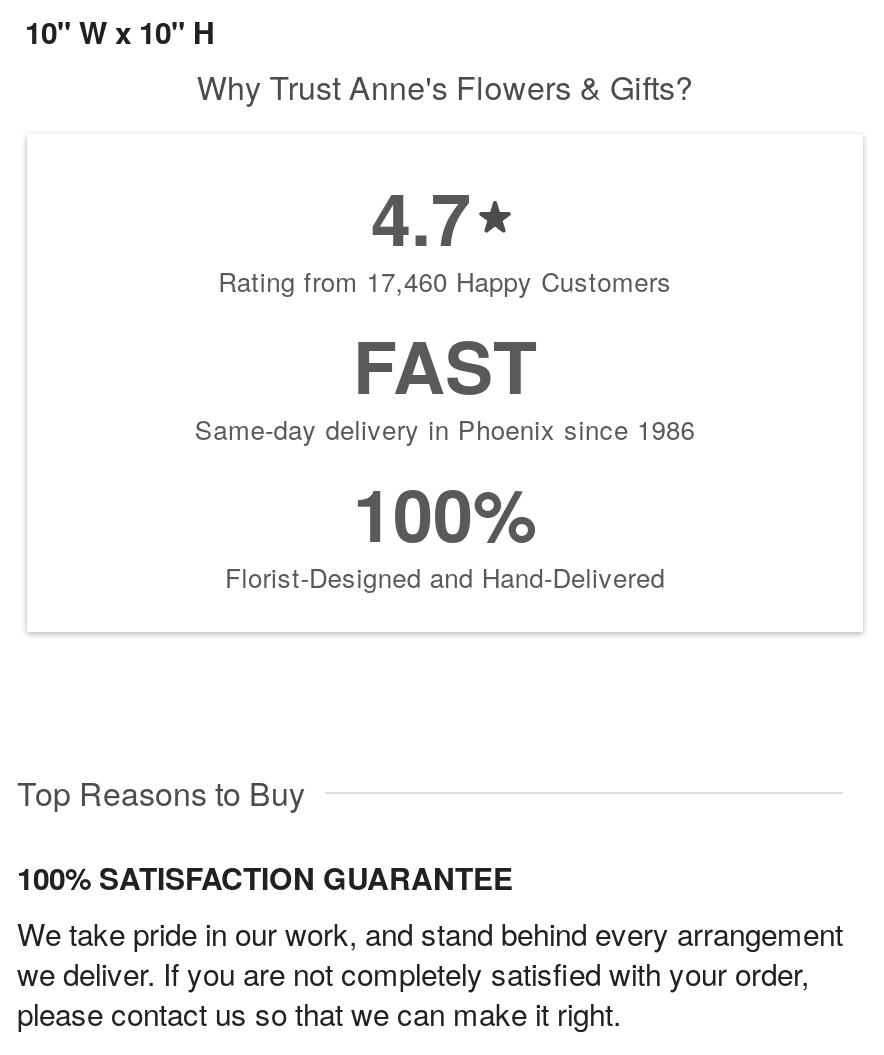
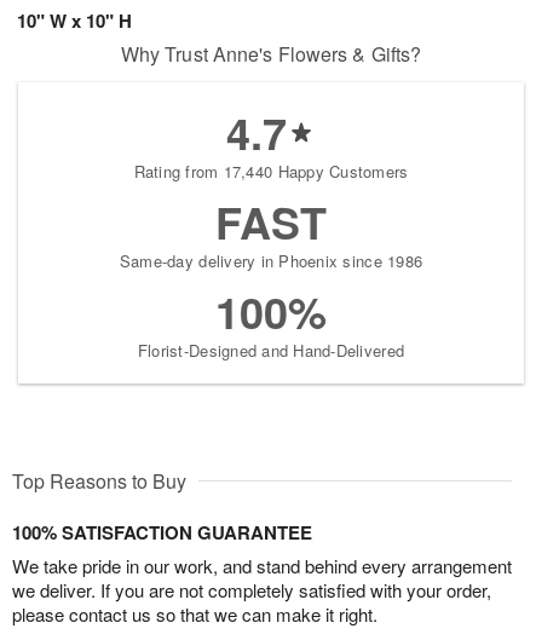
- Rating from 17,460 Happy Customers
+ Rating from 17,440 Happy Customers
